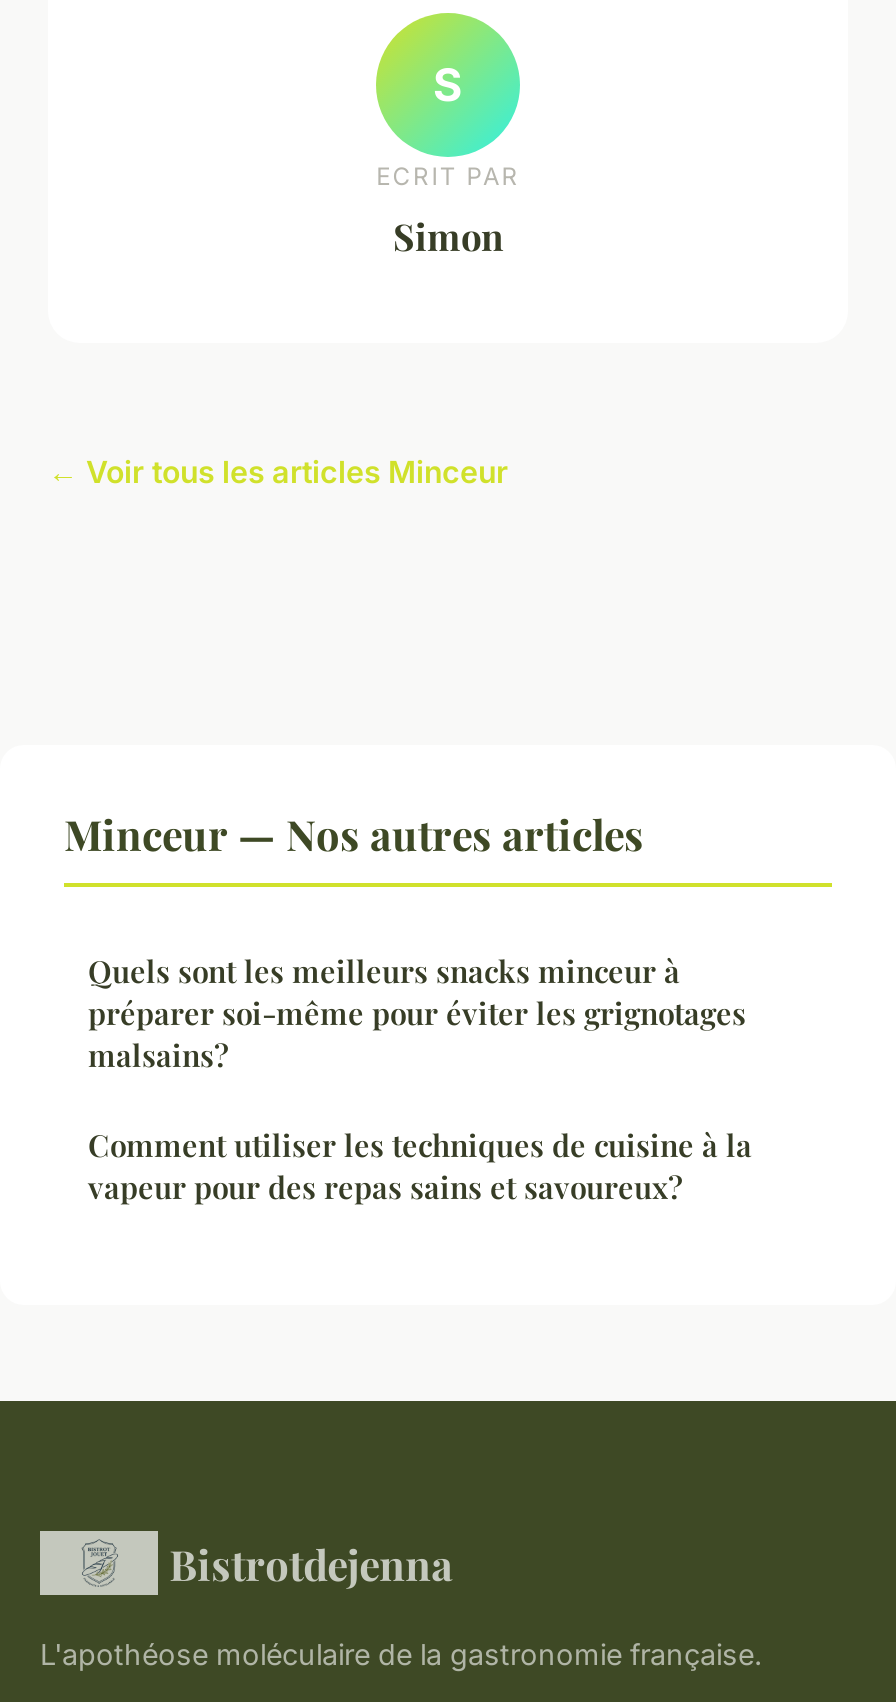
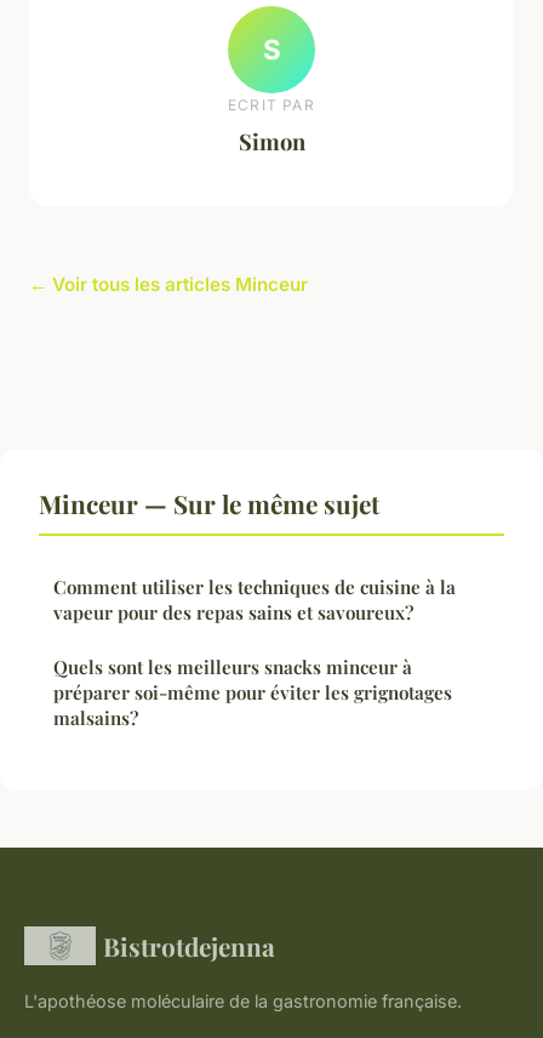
- Minceur — Nos autres articles
+ Minceur — Sur le même sujet

moved down: Quels sont les meilleurs snacks minceur à | préparer soi-même pour éviter les grignotages | malsains?

moved up: Comment utiliser les techniques de cuisine à la | vapeur pour des repas sains et savoureux?
